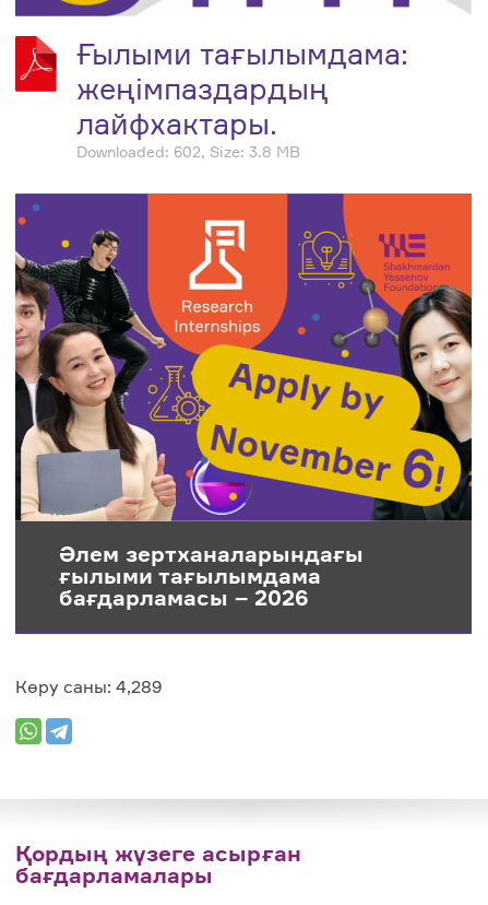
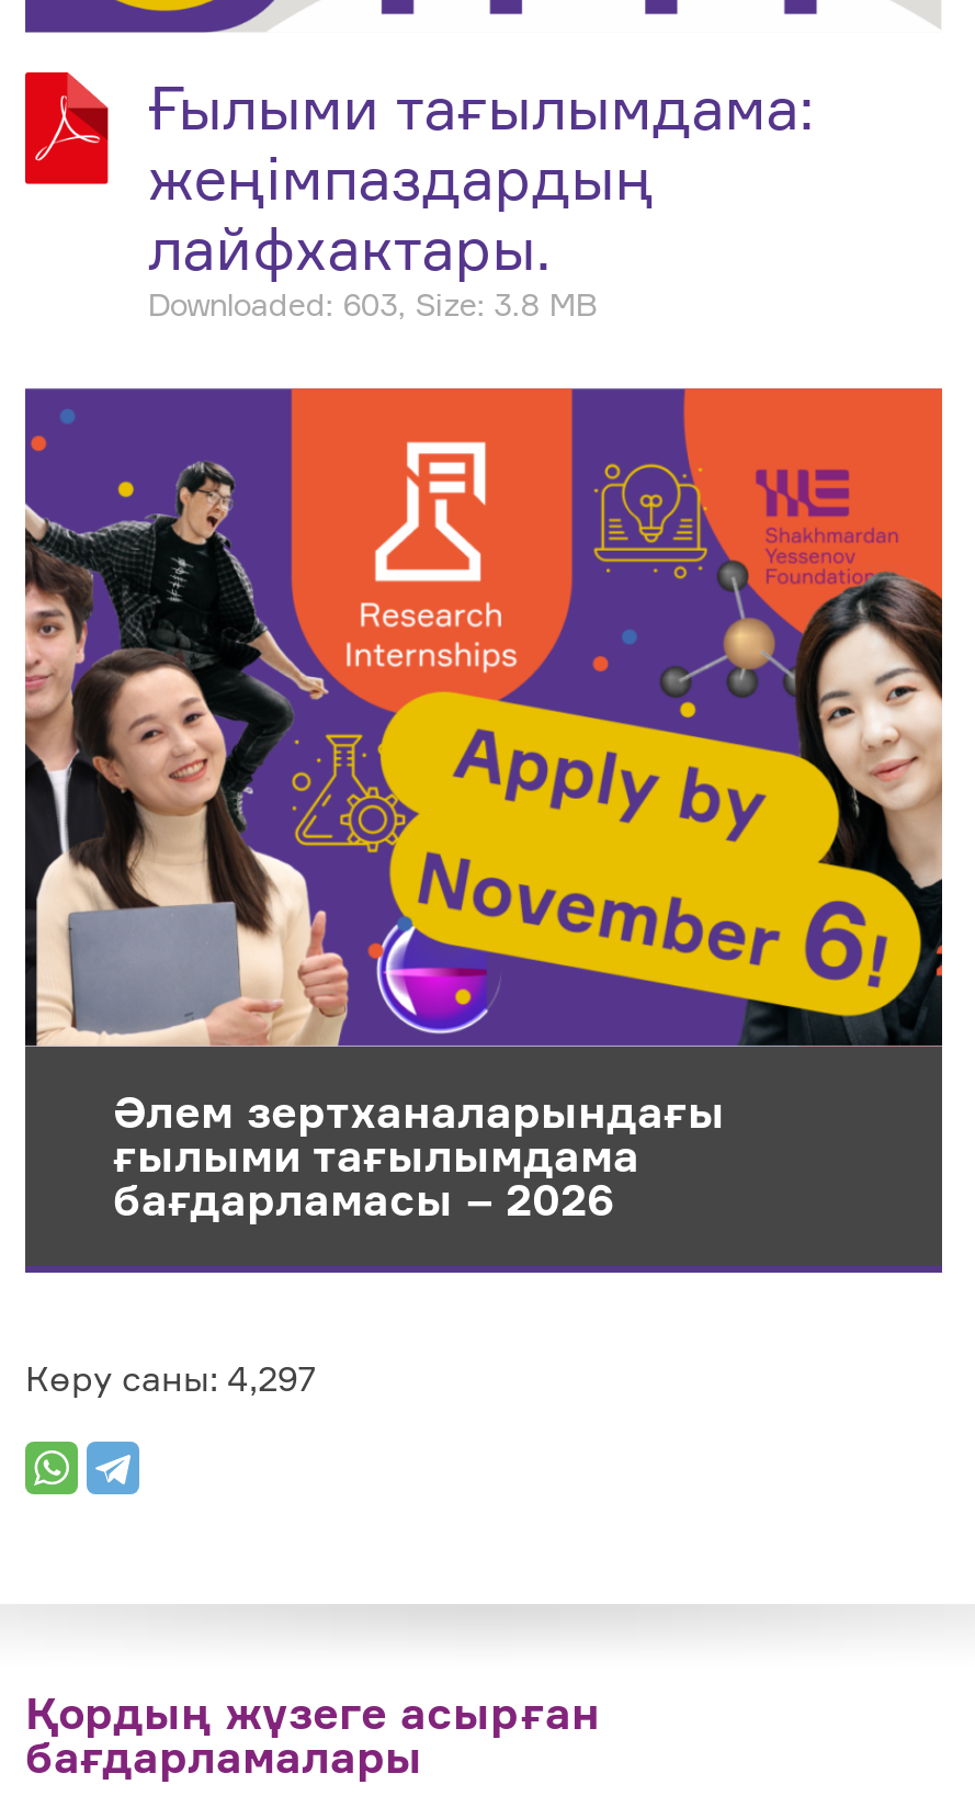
- Downloaded: 602, Size: 3.8 MB
+ Downloaded: 603, Size: 3.8 MB

- Көру саны: 4,289
+ Көру саны: 4,297
